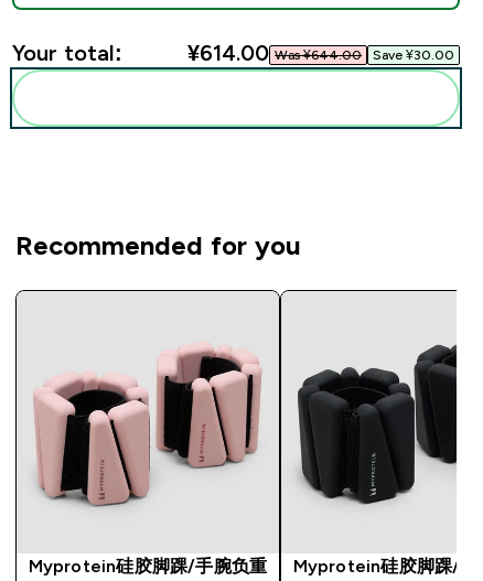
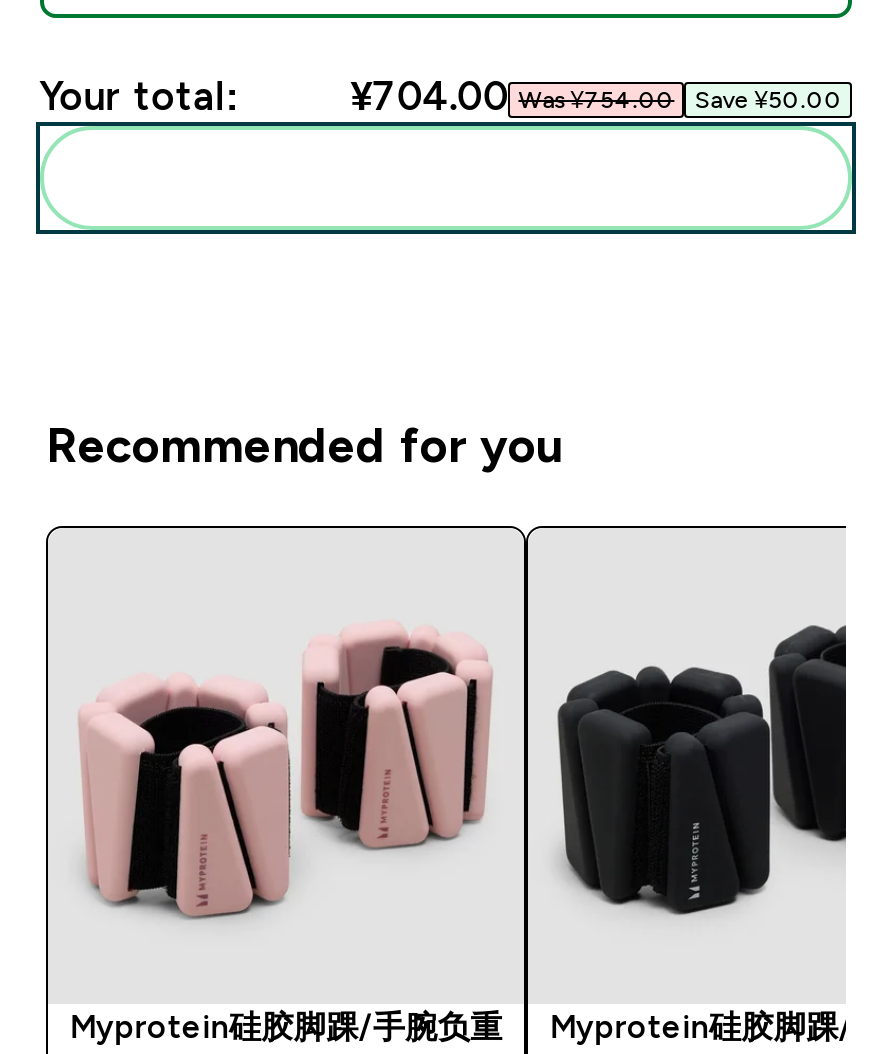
- ¥614.00 Was ¥644.00
+ ¥704.00 Was ¥754.00

- Save ¥30.00
+ Save ¥50.00
